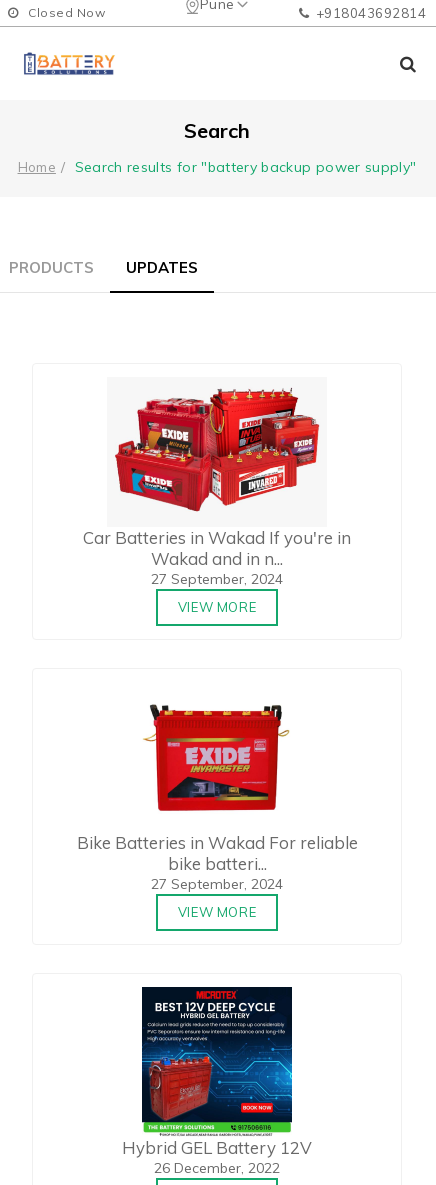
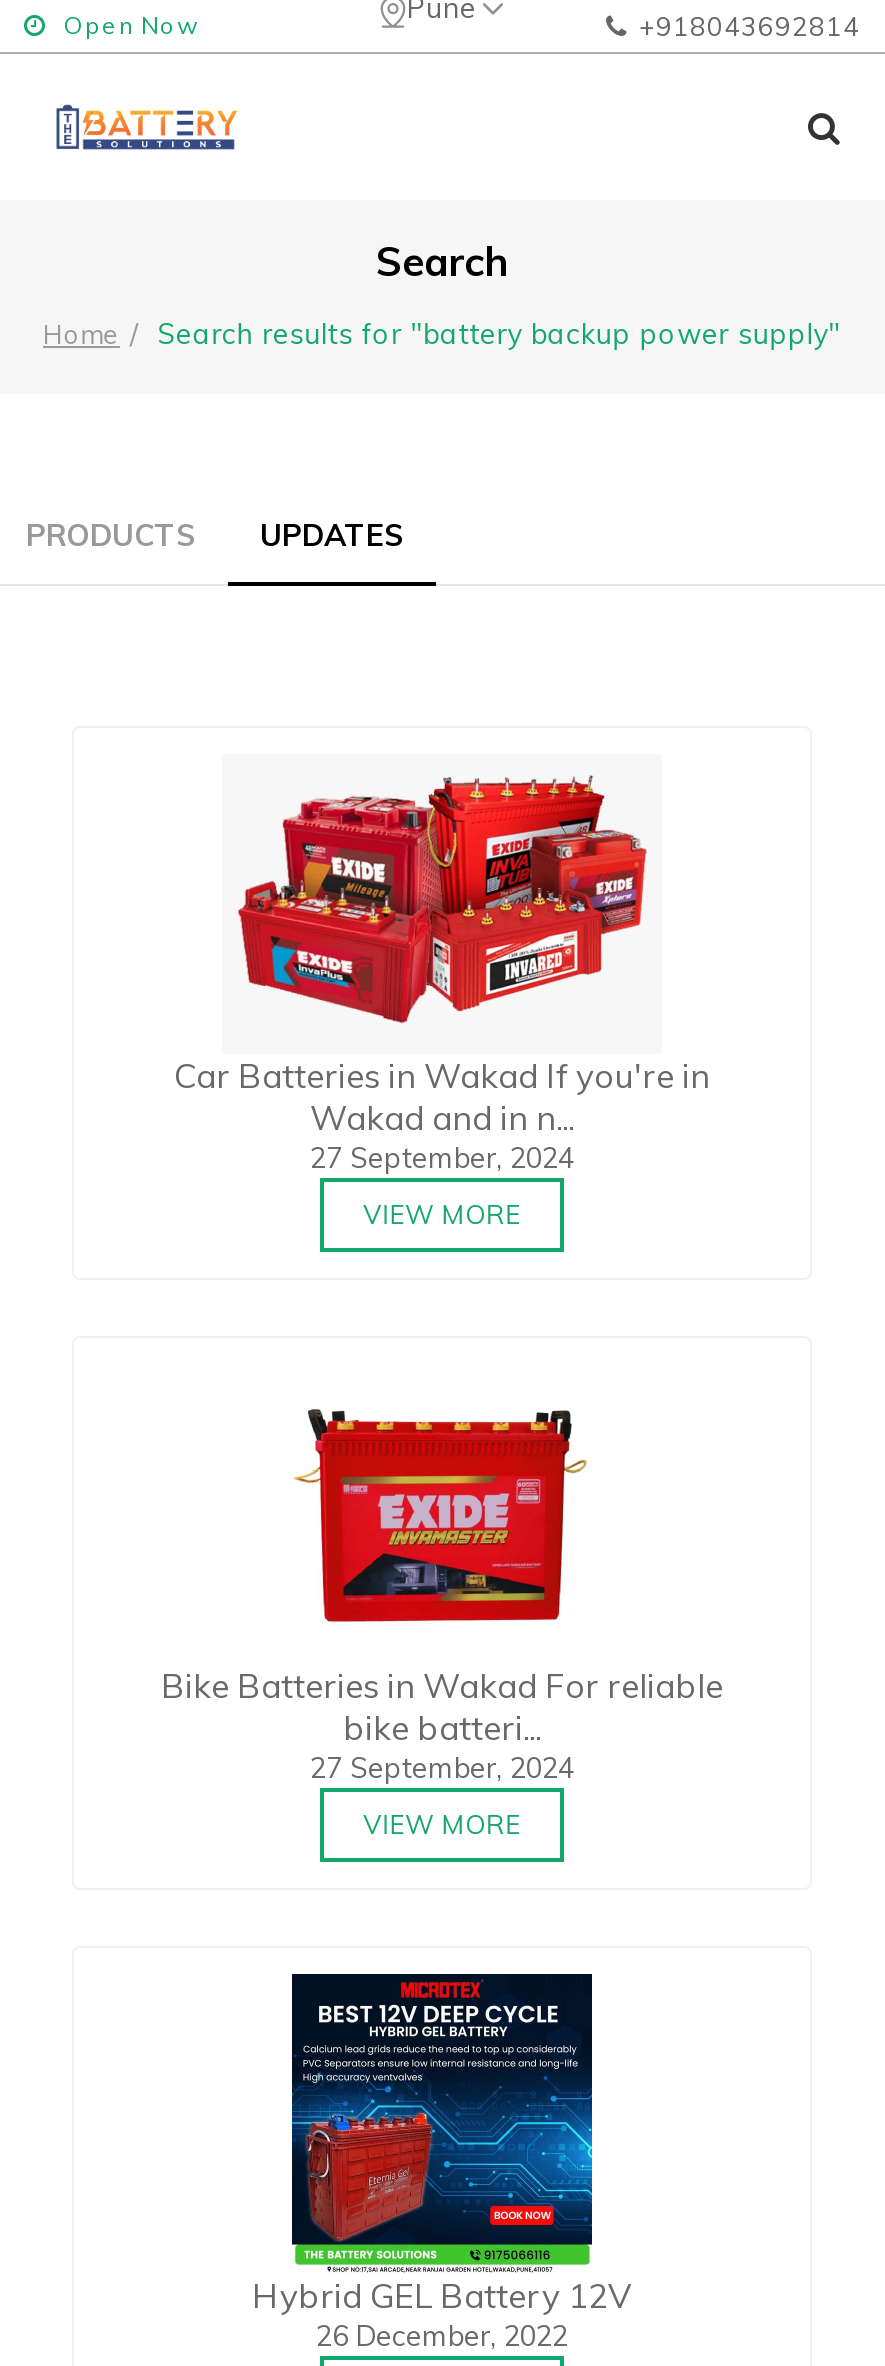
- Closed Now
+ Open Now
